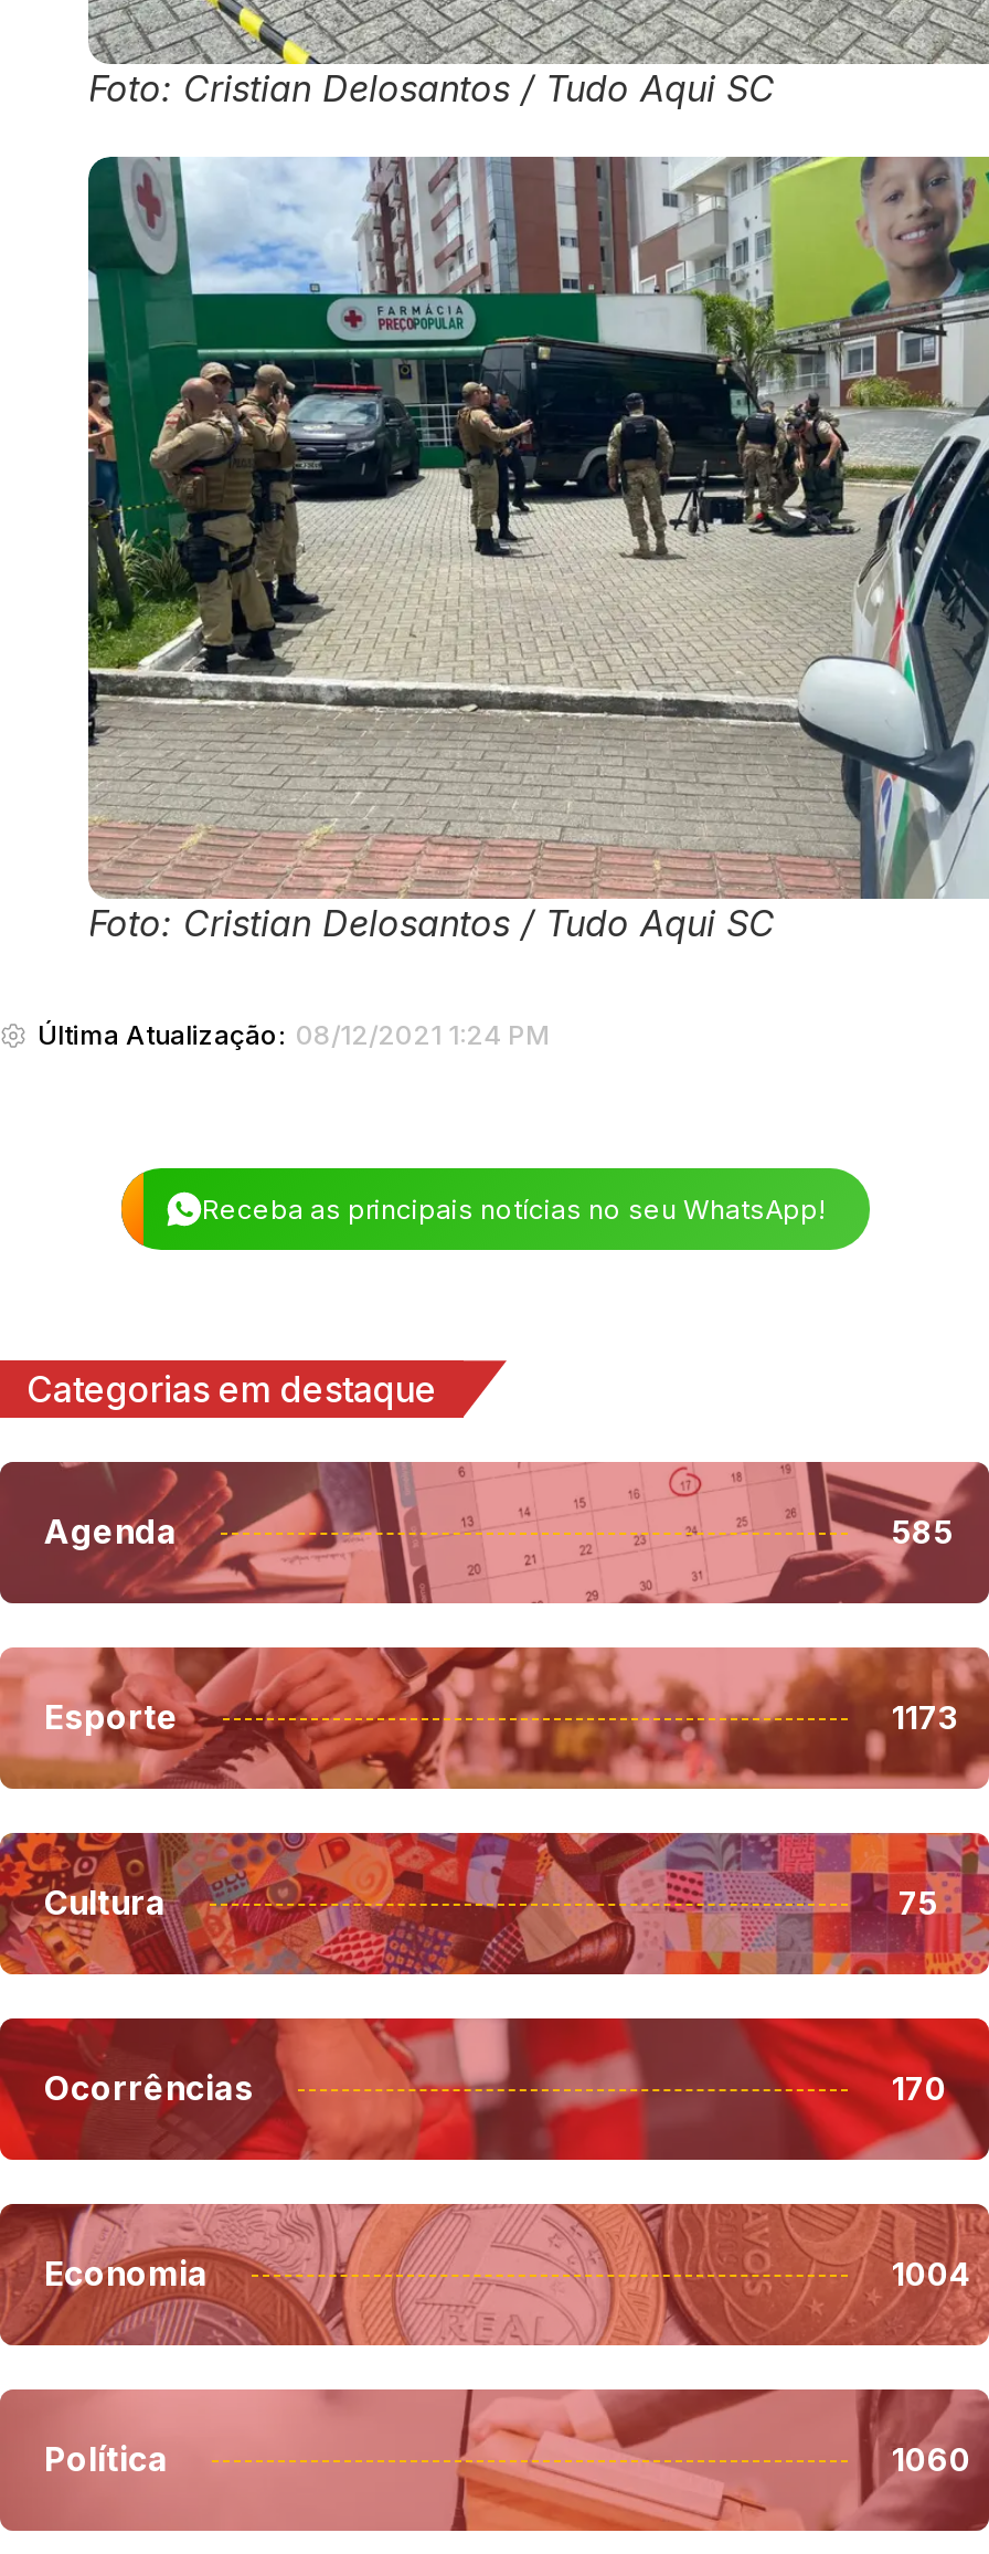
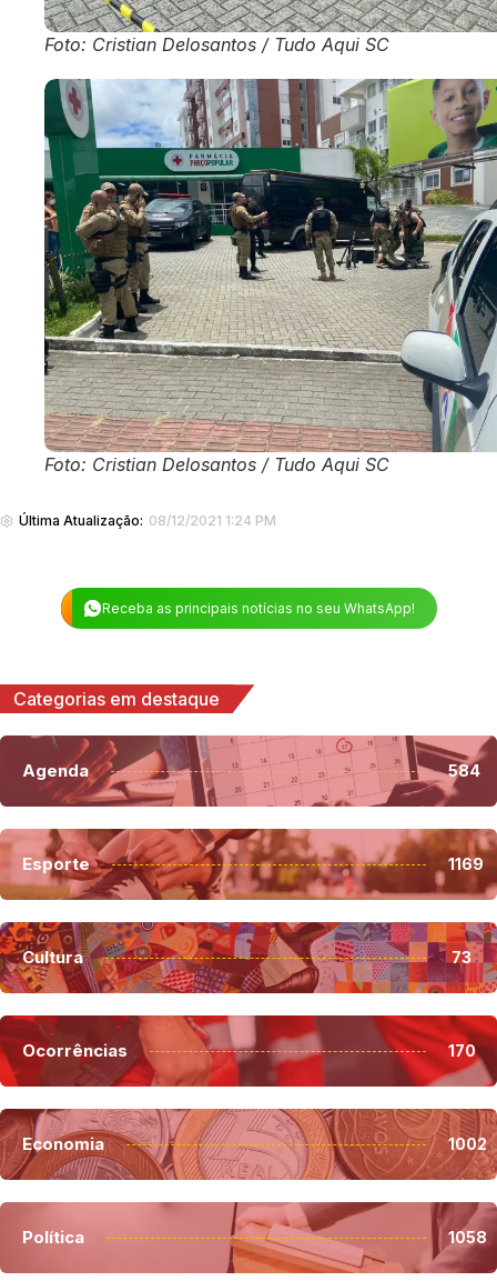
- 585
+ 584

- 1173
+ 1169

- 75
+ 73

- 1004
+ 1002

- 1060
+ 1058
